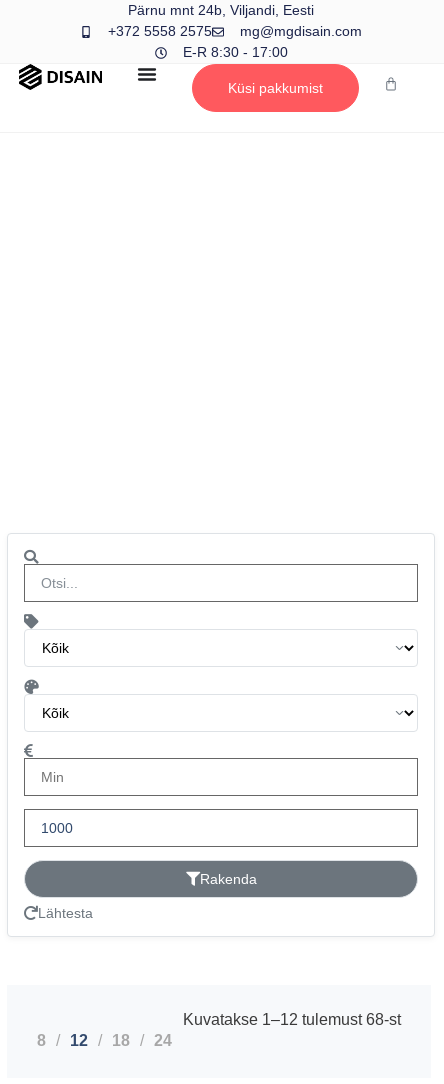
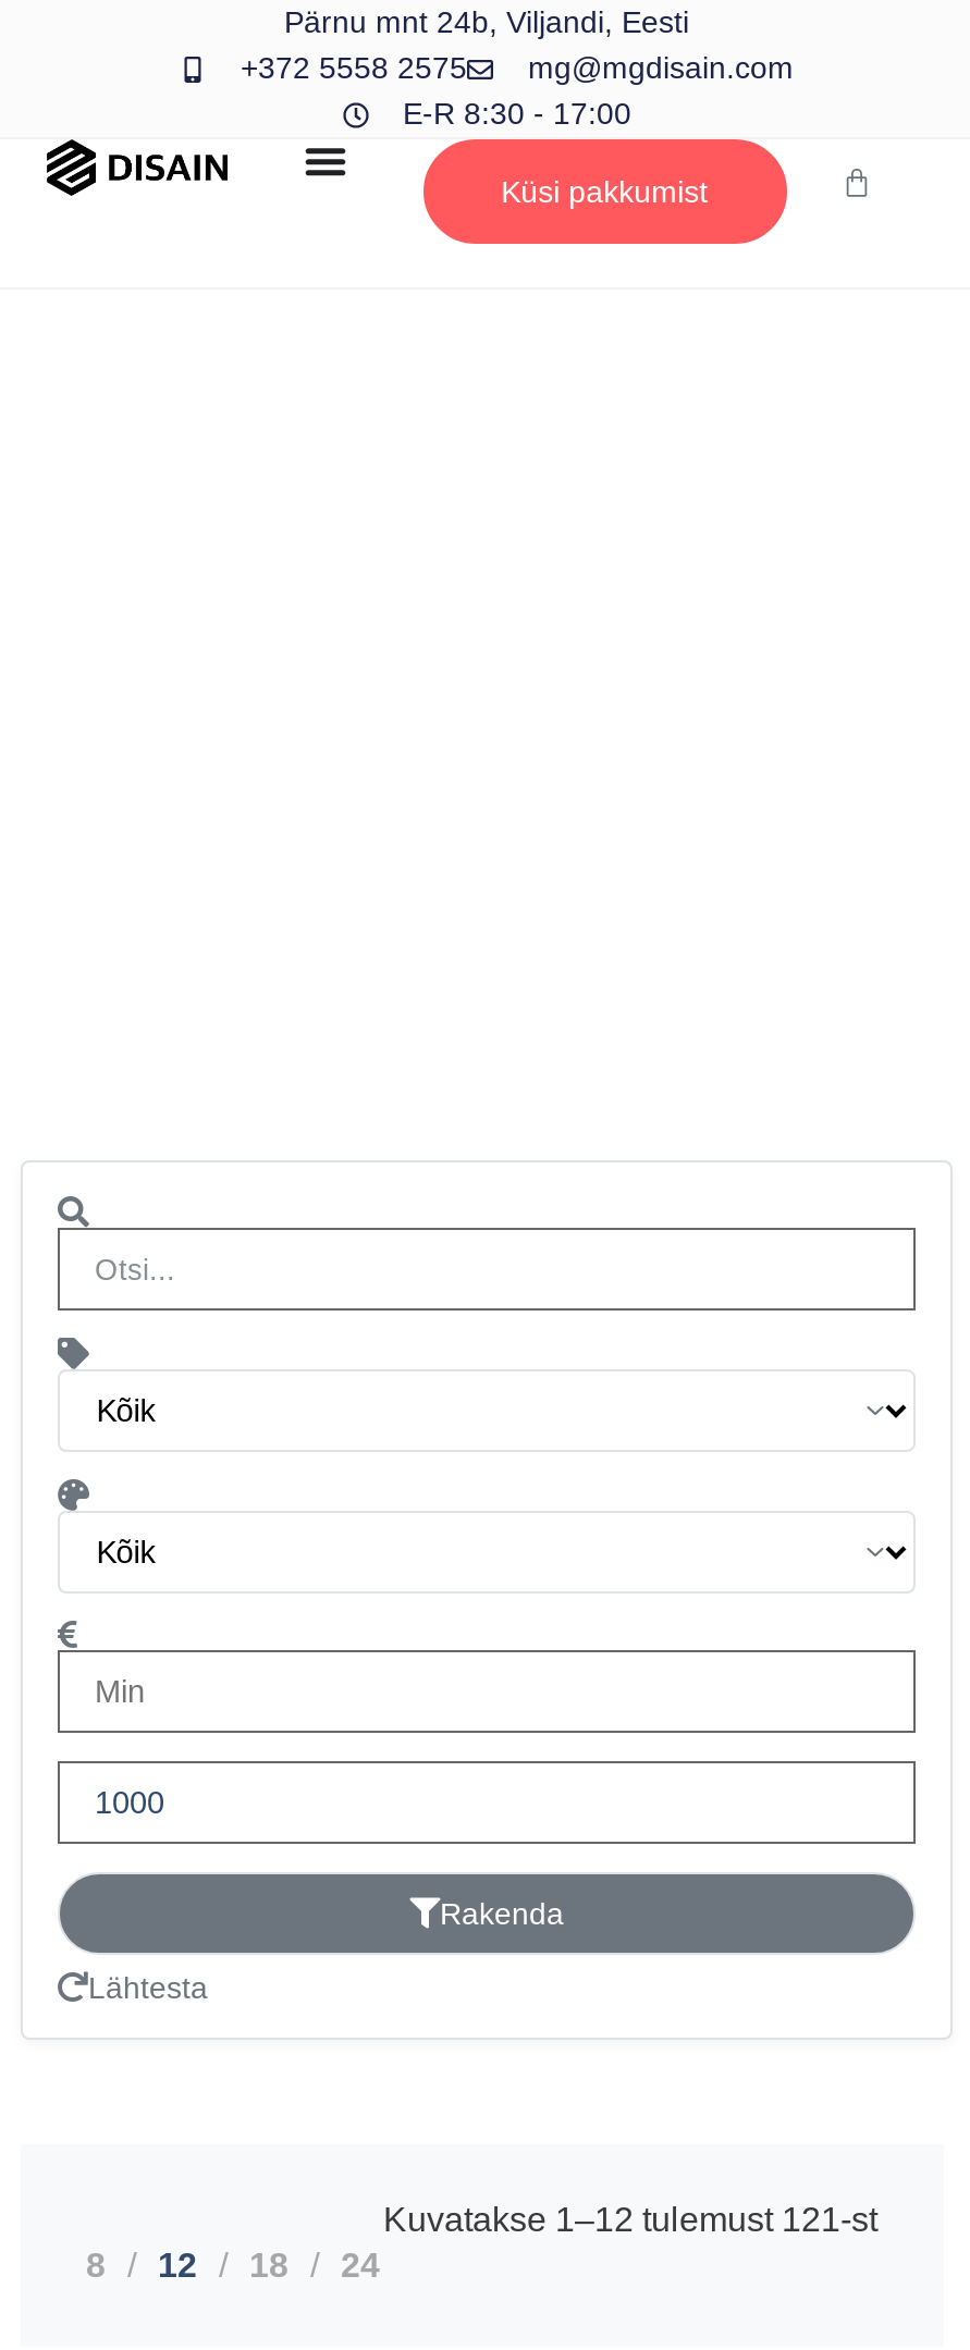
- Kuvatakse 1–12 tulemust 68-st
+ Kuvatakse 1–12 tulemust 121-st
